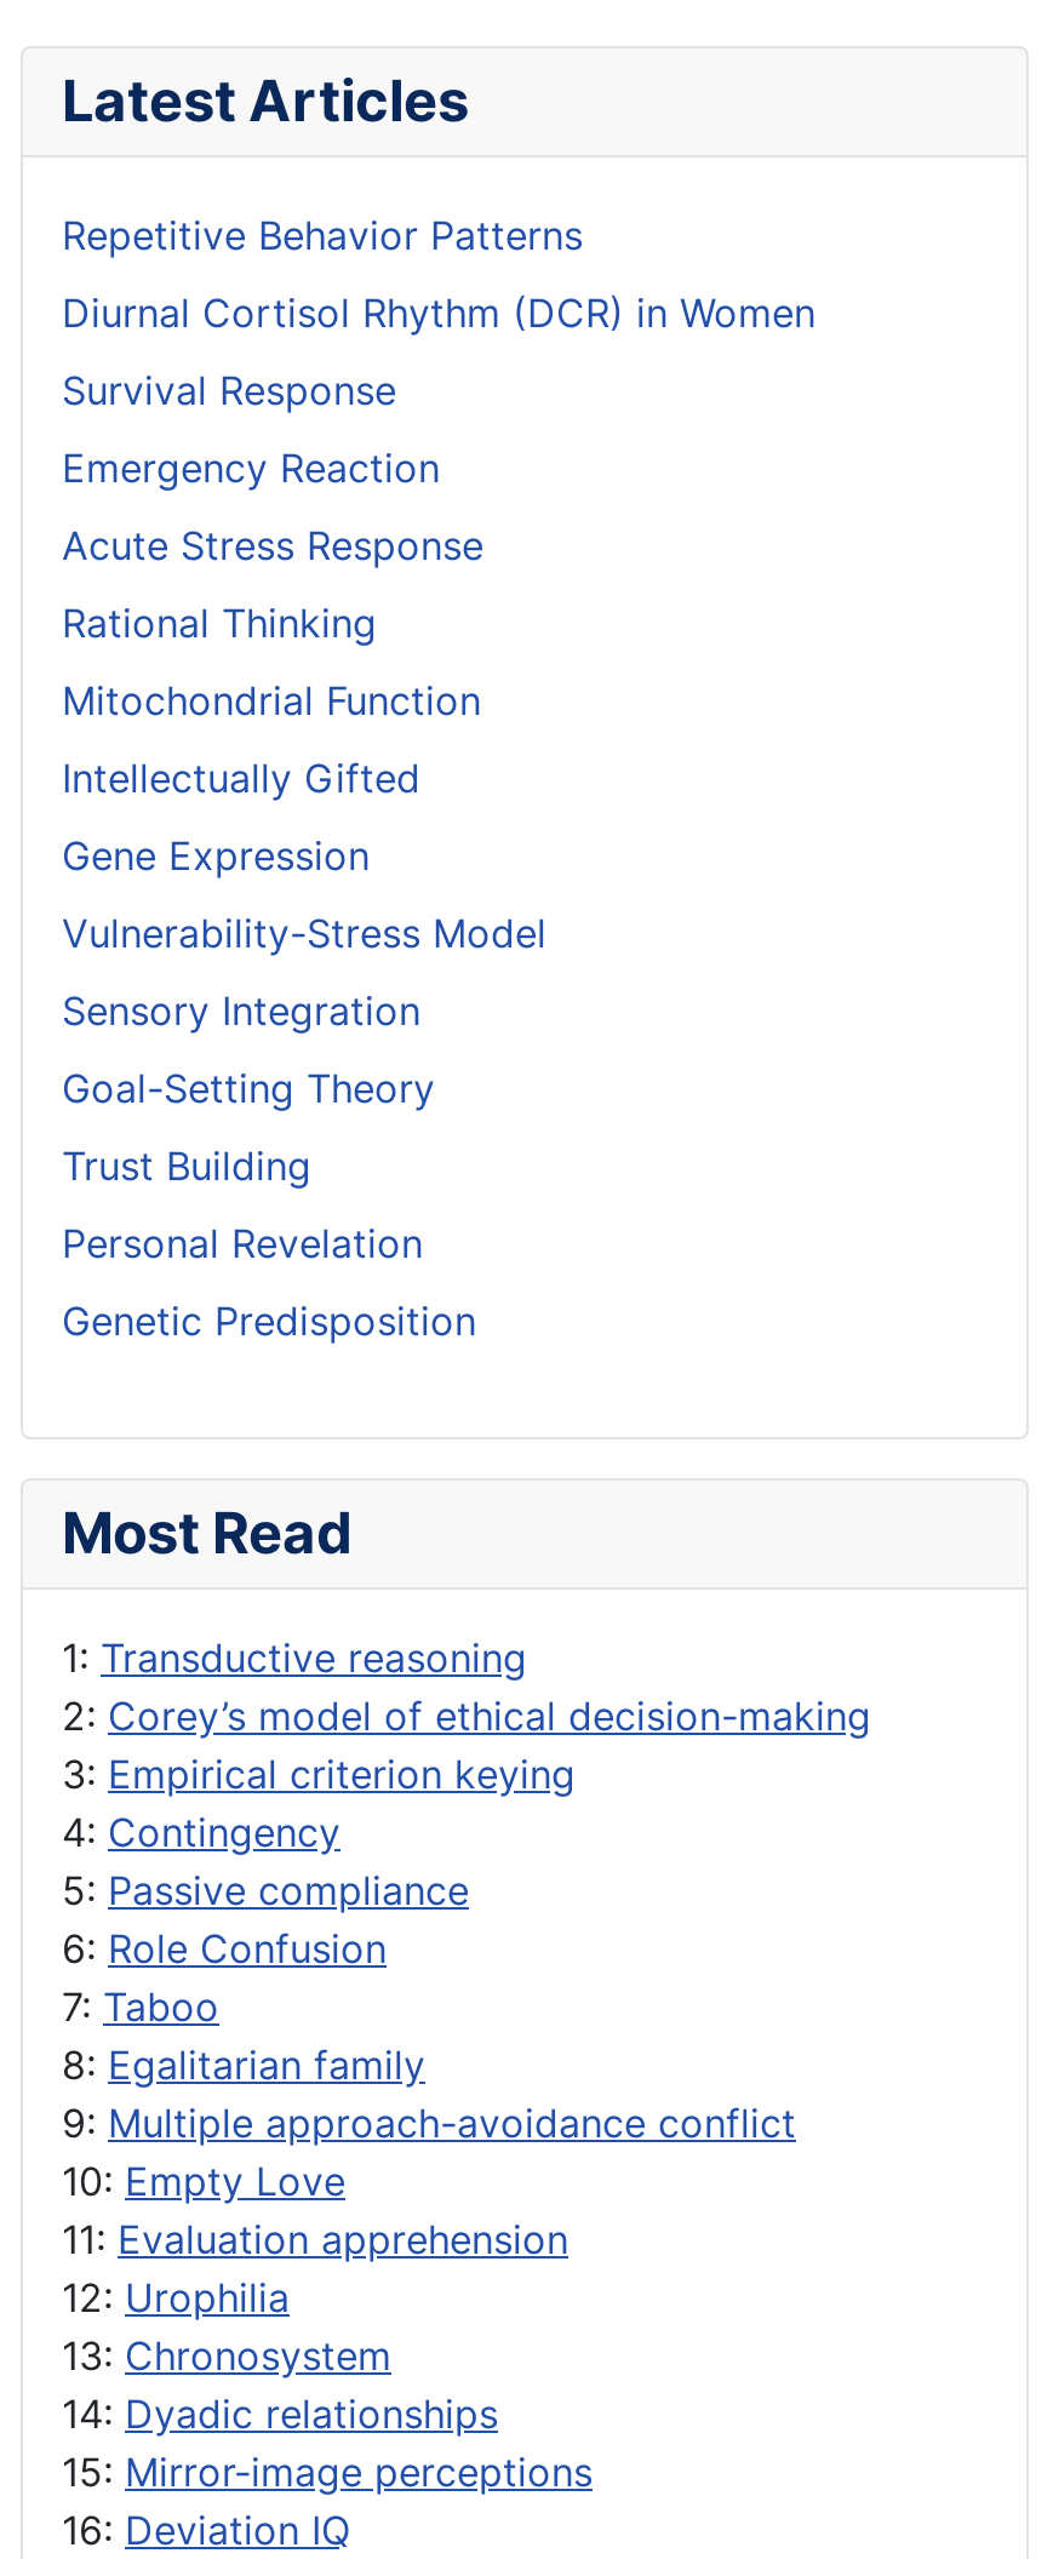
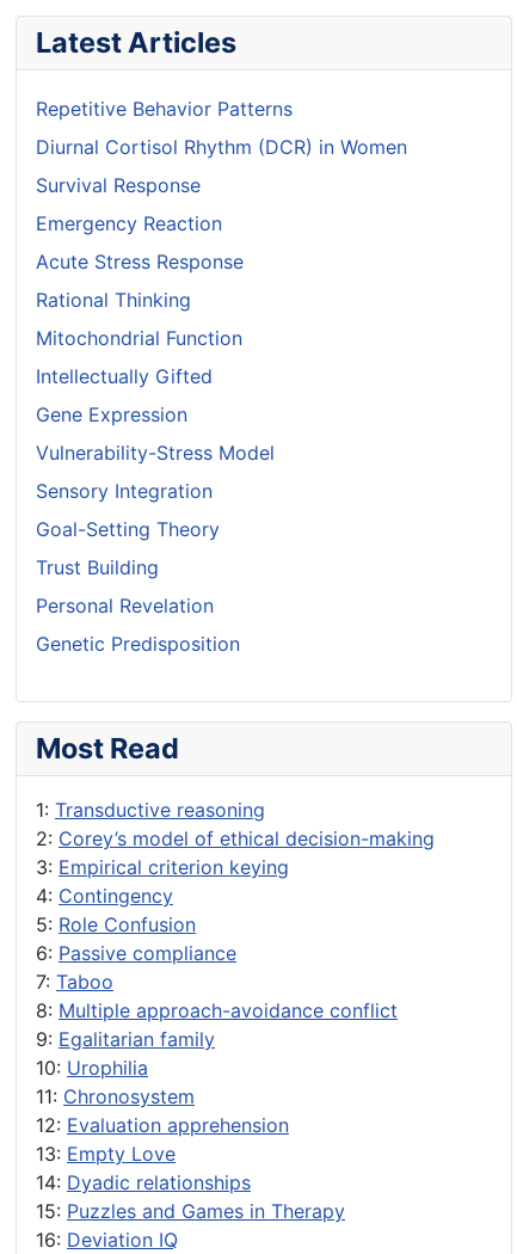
- 5: Passive compliance
- 6: Role Confusion
+ 5: Role Confusion
+ 6: Passive compliance

- 8: Egalitarian family
- 9: Multiple approach-avoidance conflict
- 10: Empty Love
- 11: Evaluation apprehension
- 12: Urophilia
- 13: Chronosystem
+ 8: Multiple approach-avoidance conflict
+ 9: Egalitarian family
+ 10: Urophilia
+ 11: Chronosystem
+ 12: Evaluation apprehension
+ 13: Empty Love

- 15: Mirror-image perceptions
+ 15: Puzzles and Games in Therapy
